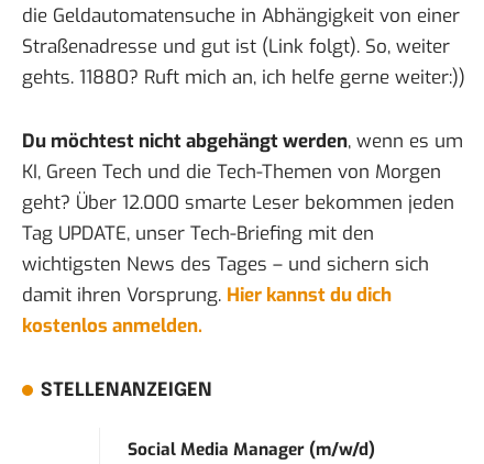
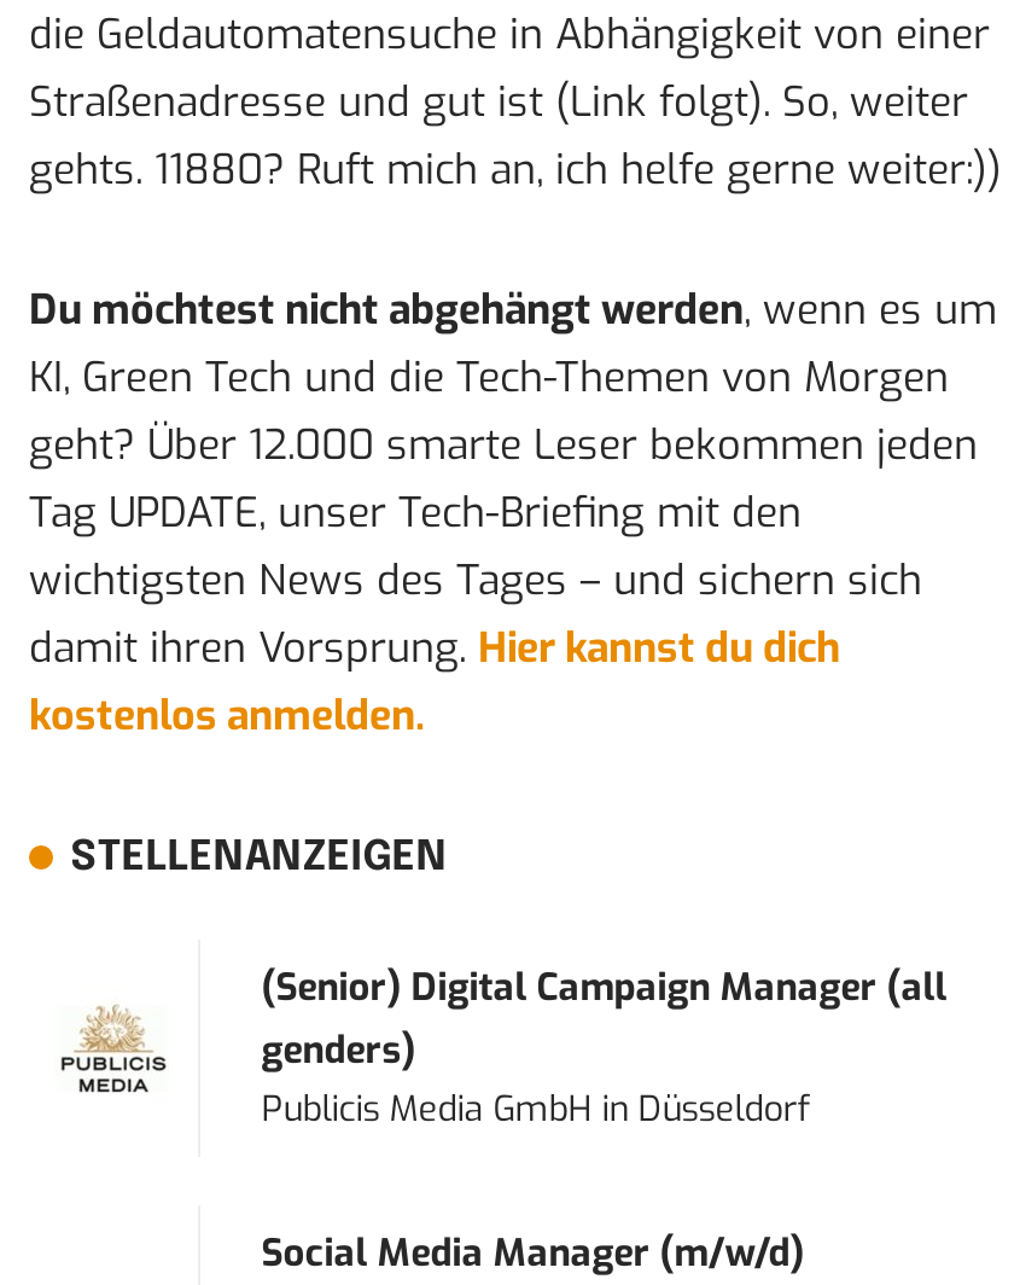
+ [image]
+ (Senior) Digital Campaign Manager (all
+ genders)
+ Publicis Media GmbH in Düsseldorf
